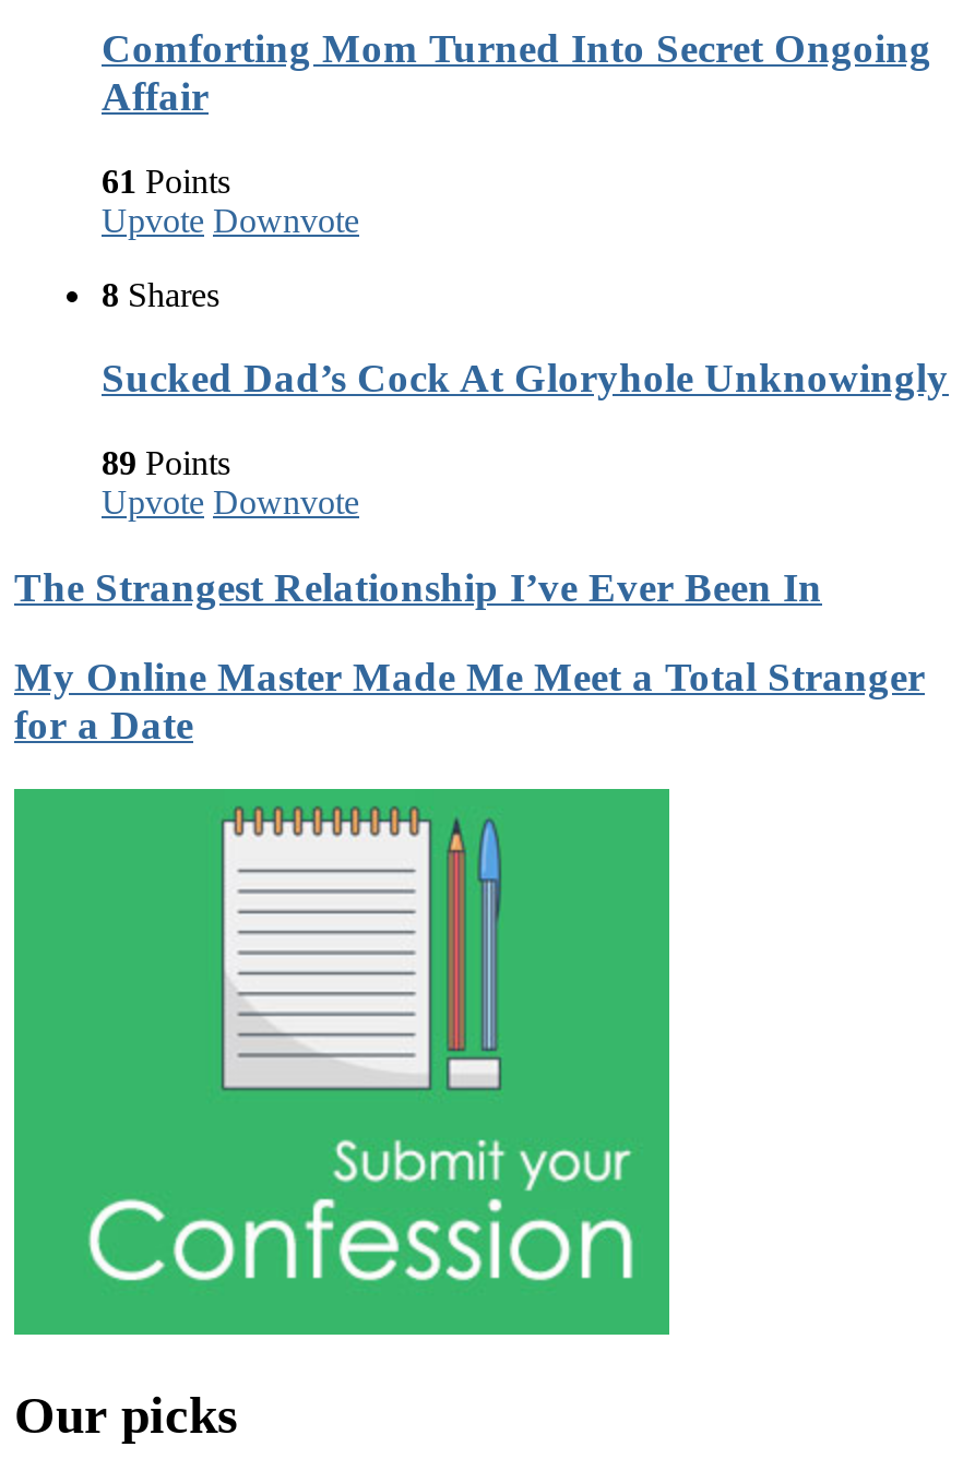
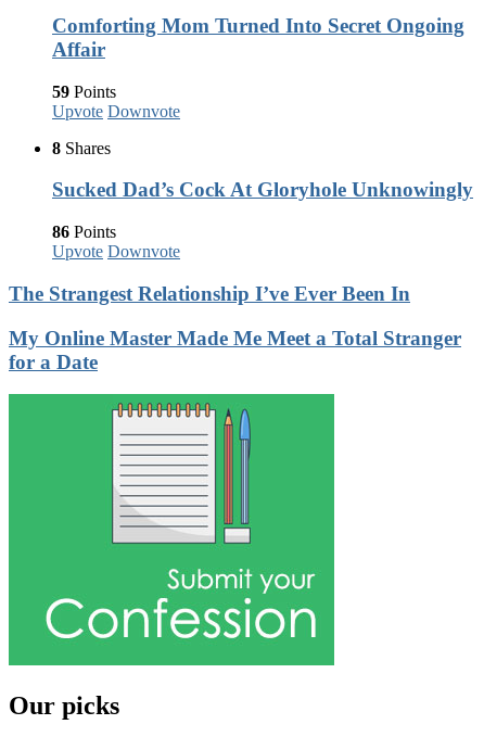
- 61 Points
+ 59 Points

- 89 Points
+ 86 Points
